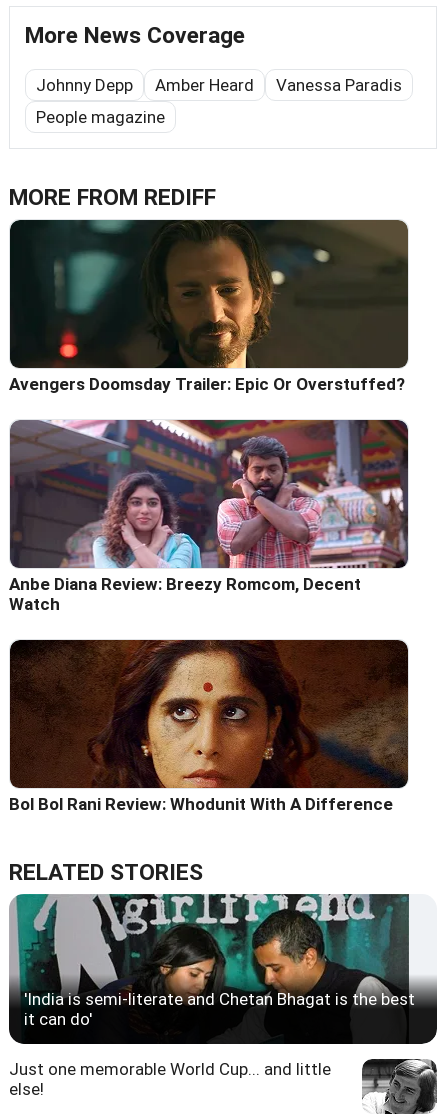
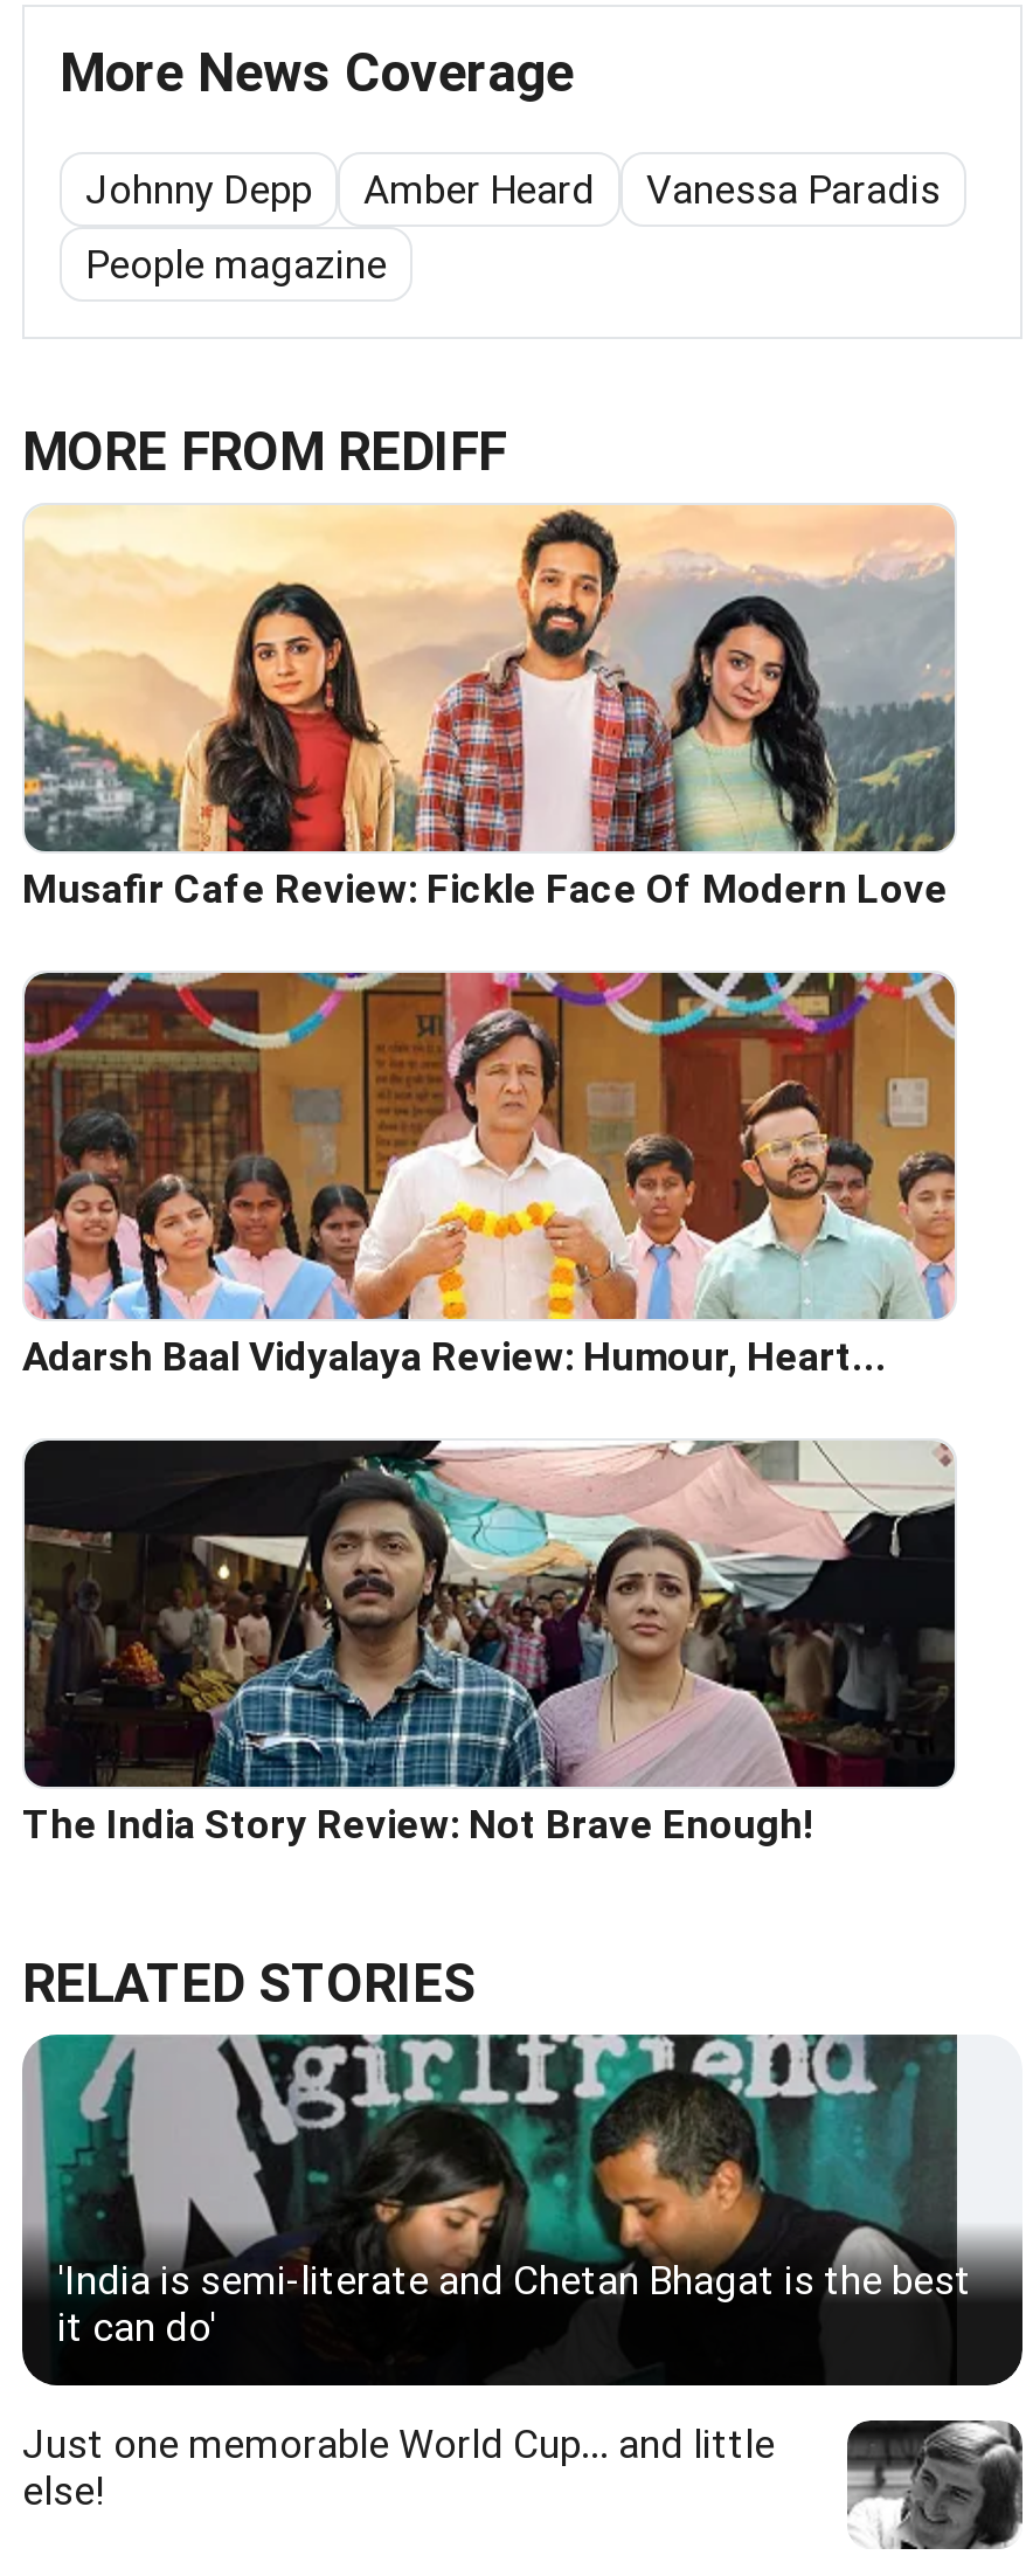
- [image]
- Avengers Doomsday Trailer: Epic Or Overstuffed?
+ [image]
+ Musafir Cafe Review: Fickle Face Of Modern Love

- [image]
- Anbe Diana Review: Breezy Romcom, Decent
- Watch
+ [image]
+ Adarsh Baal Vidyalaya Review: Humour, Heart...

- [image]
- Bol Bol Rani Review: Whodunit With A Difference
+ [image]
+ The India Story Review: Not Brave Enough!
